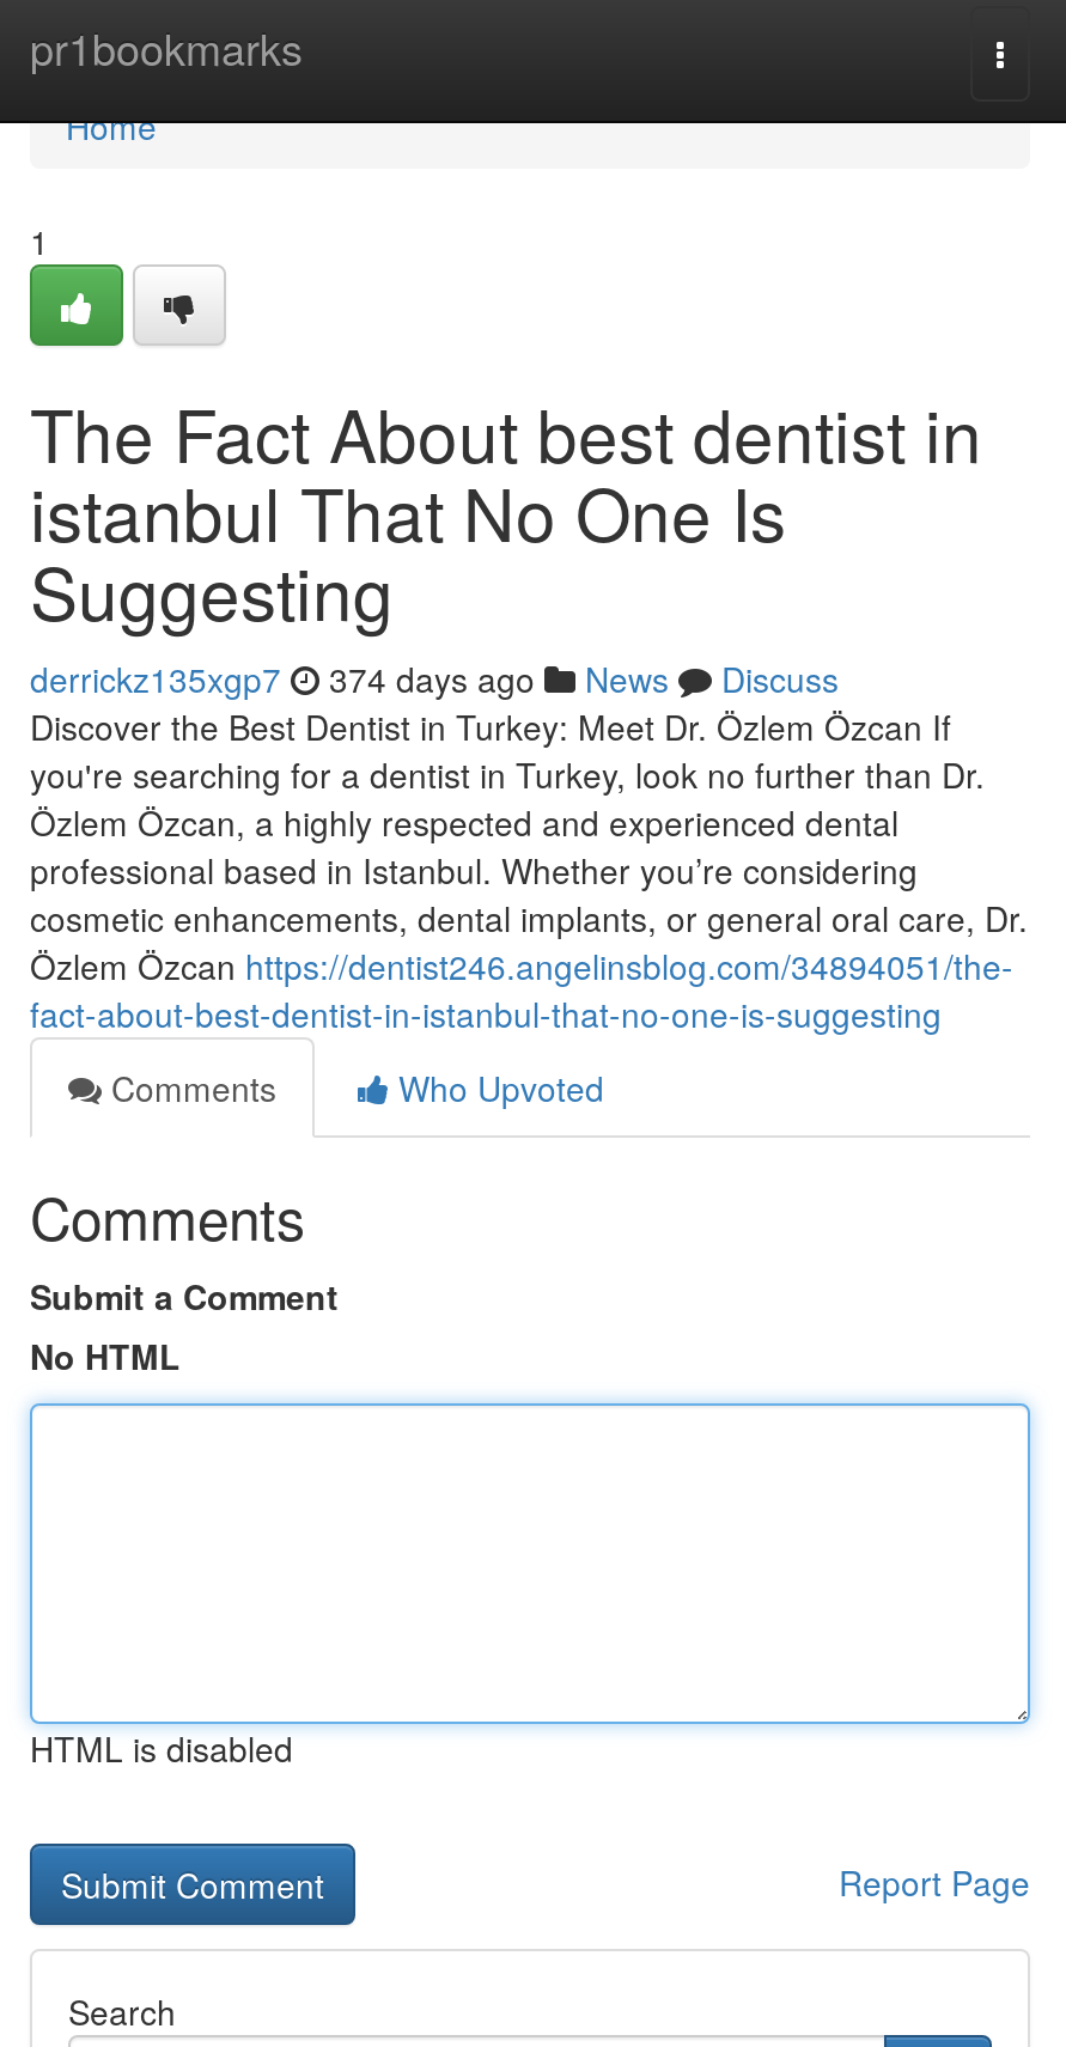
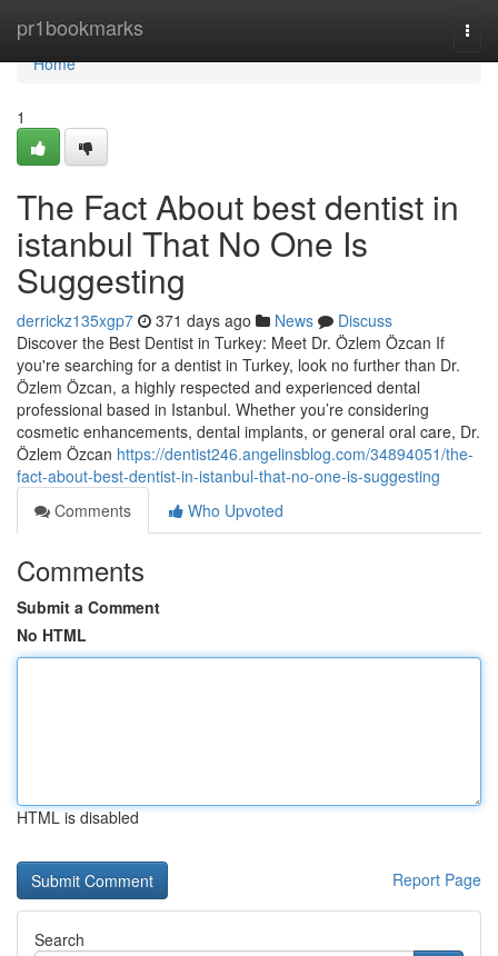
- derrickz135xgp7 374 days ago News Discuss
+ derrickz135xgp7 371 days ago News Discuss
